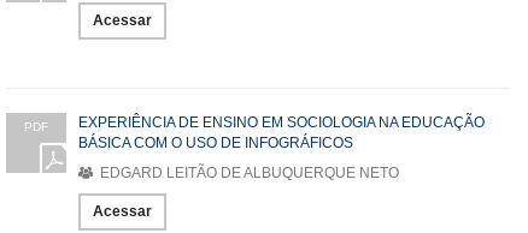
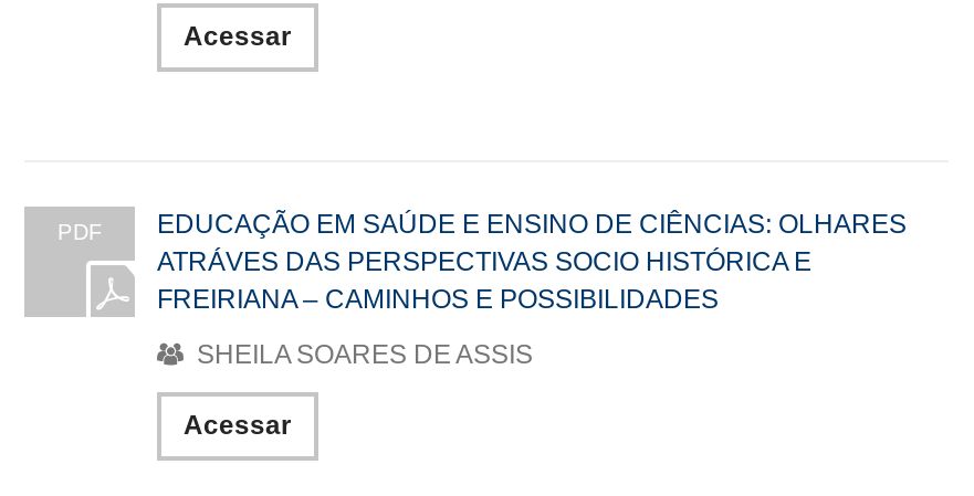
- EXPERIÊNCIA DE ENSINO EM SOCIOLOGIA NA EDUCAÇÃO
- BÁSICA COM O USO DE INFOGRÁFICOS
+ EDUCAÇÃO EM SAÚDE E ENSINO DE CIÊNCIAS: OLHARES
+ ATRÁVES DAS PERSPECTIVAS SOCIO HISTÓRICA E
+ FREIRIANA – CAMINHOS E POSSIBILIDADES

- EDGARD LEITÃO DE ALBUQUERQUE NETO
+ SHEILA SOARES DE ASSIS
